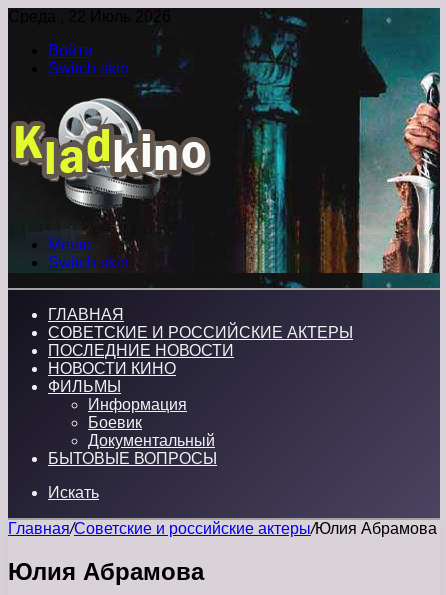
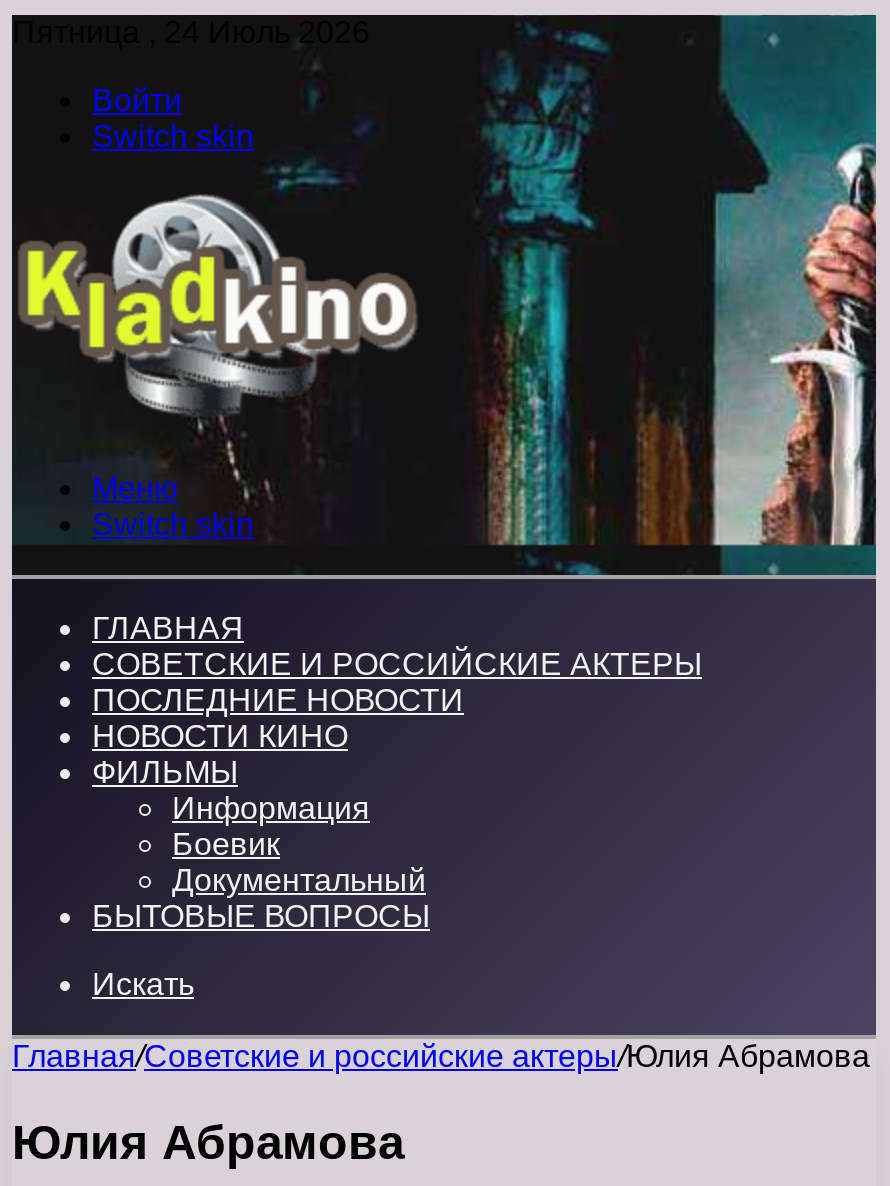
- Среда , 22 Июль 2026
+ Пятница , 24 Июль 2026
